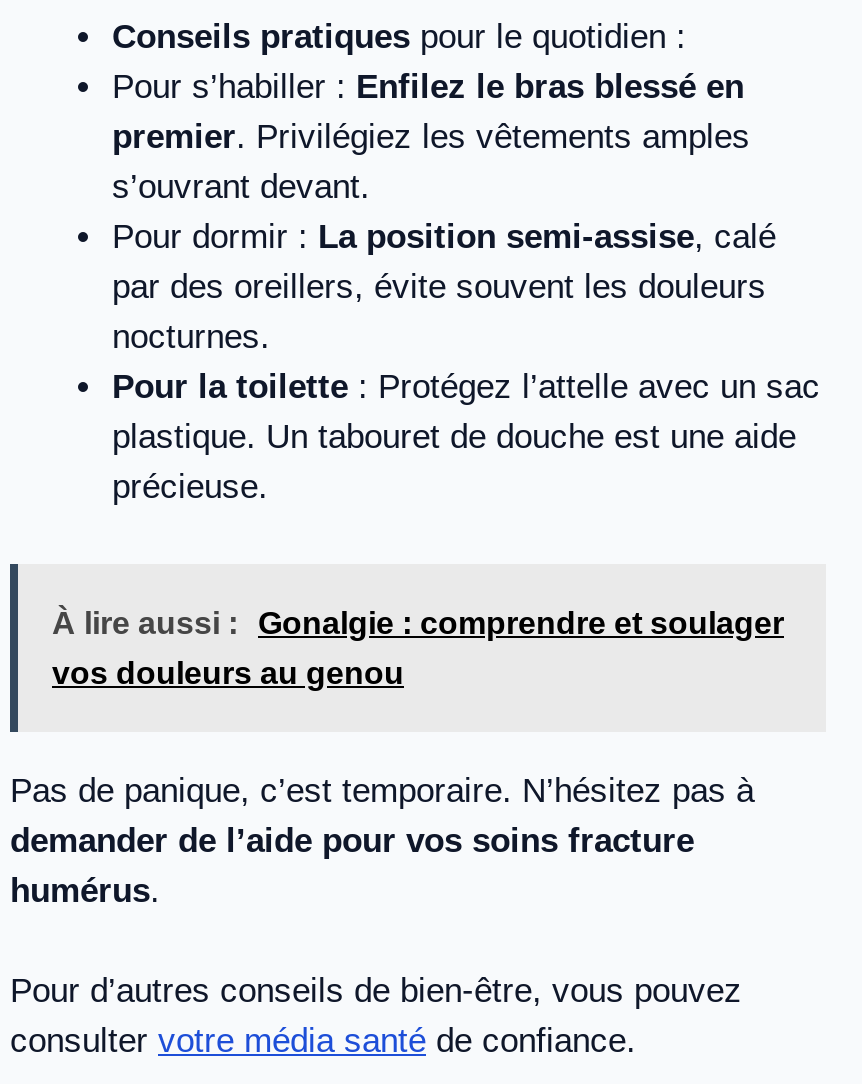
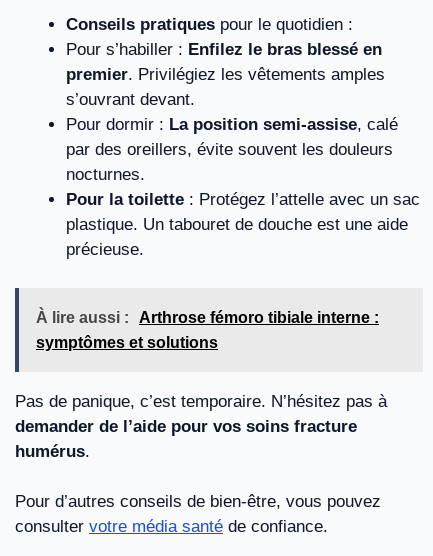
- À lire aussi : Gonalgie : comprendre et soulager
+ À lire aussi : Arthrose fémoro tibiale interne :

- vos douleurs au genou
+ symptômes et solutions
